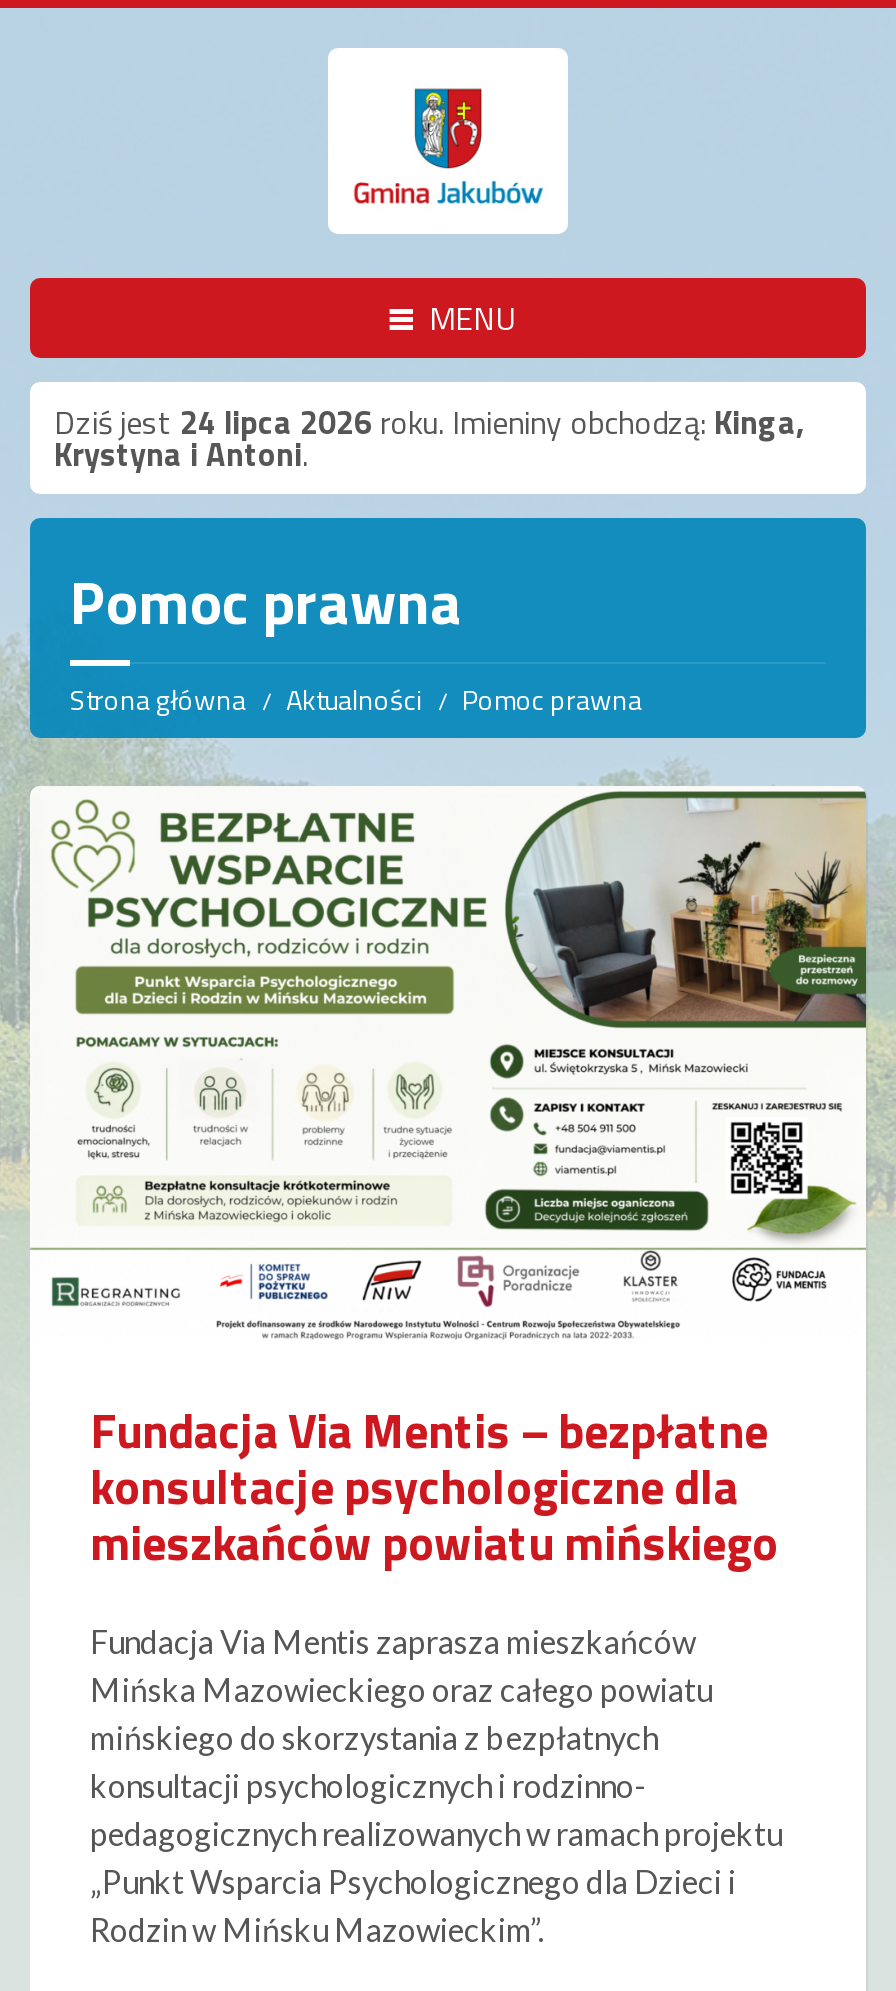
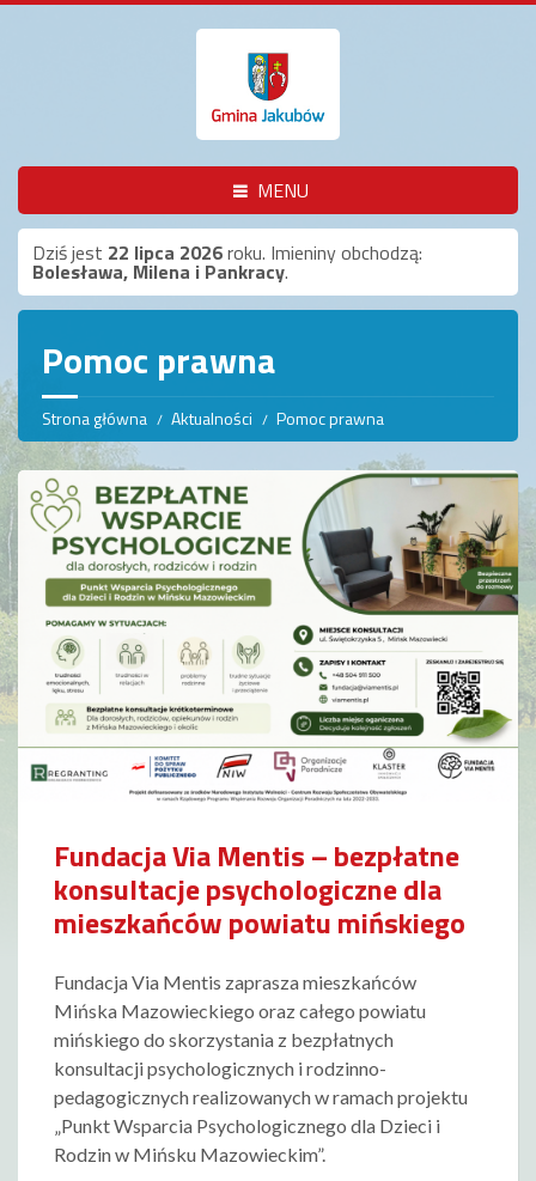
- Dziś jest 24 lipca 2026 roku. Imieniny obchodzą: Kinga,
- Krystyna i Antoni.
+ Dziś jest 22 lipca 2026 roku. Imieniny obchodzą:
+ Bolesława, Milena i Pankracy.
